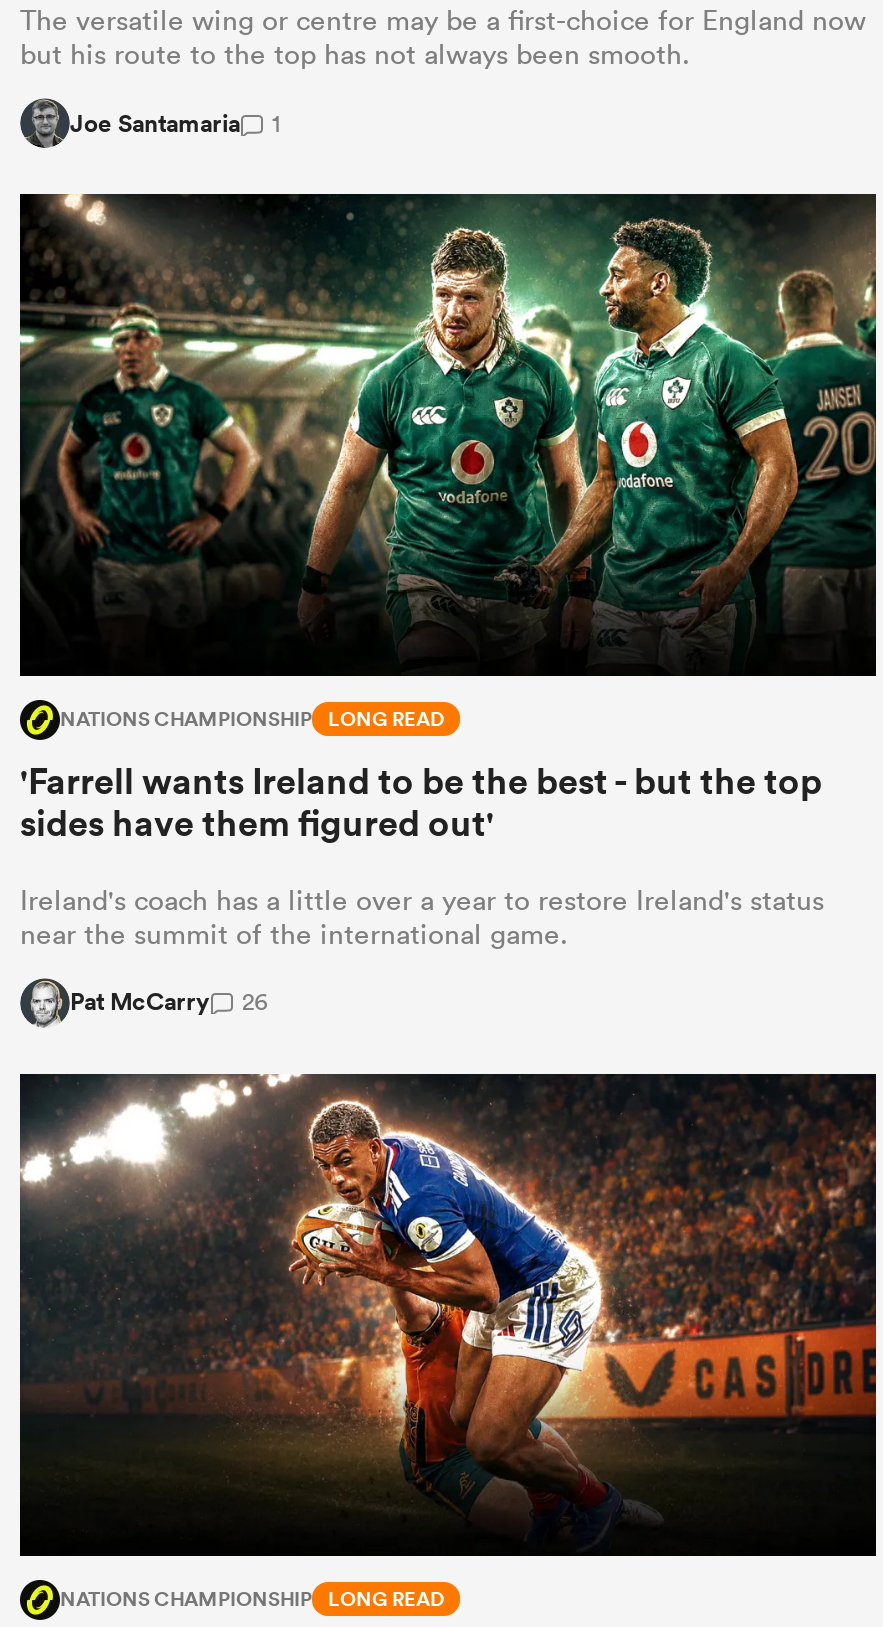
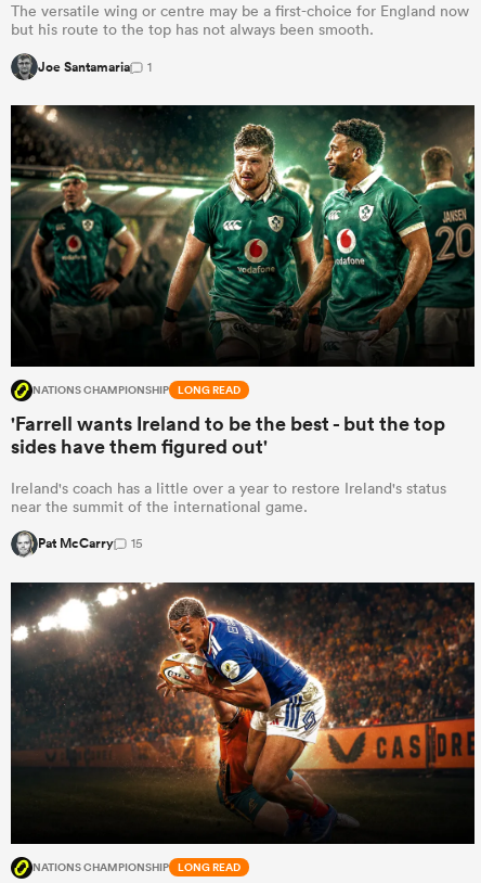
- Pat McCarry 26
+ Pat McCarry 15
